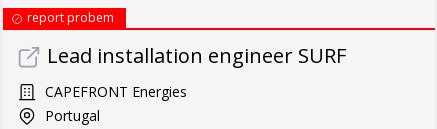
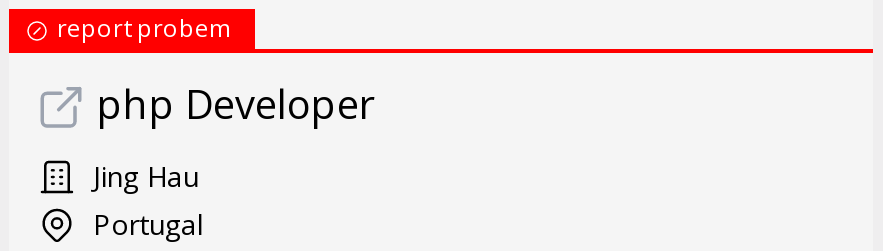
- Lead installation engineer SURF
+ php Developer

- CAPEFRONT Energies
+ Jing Hau
